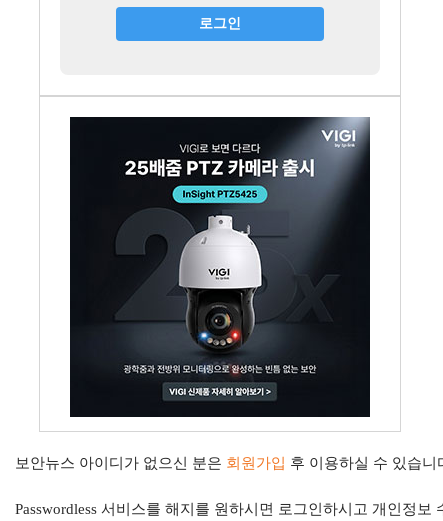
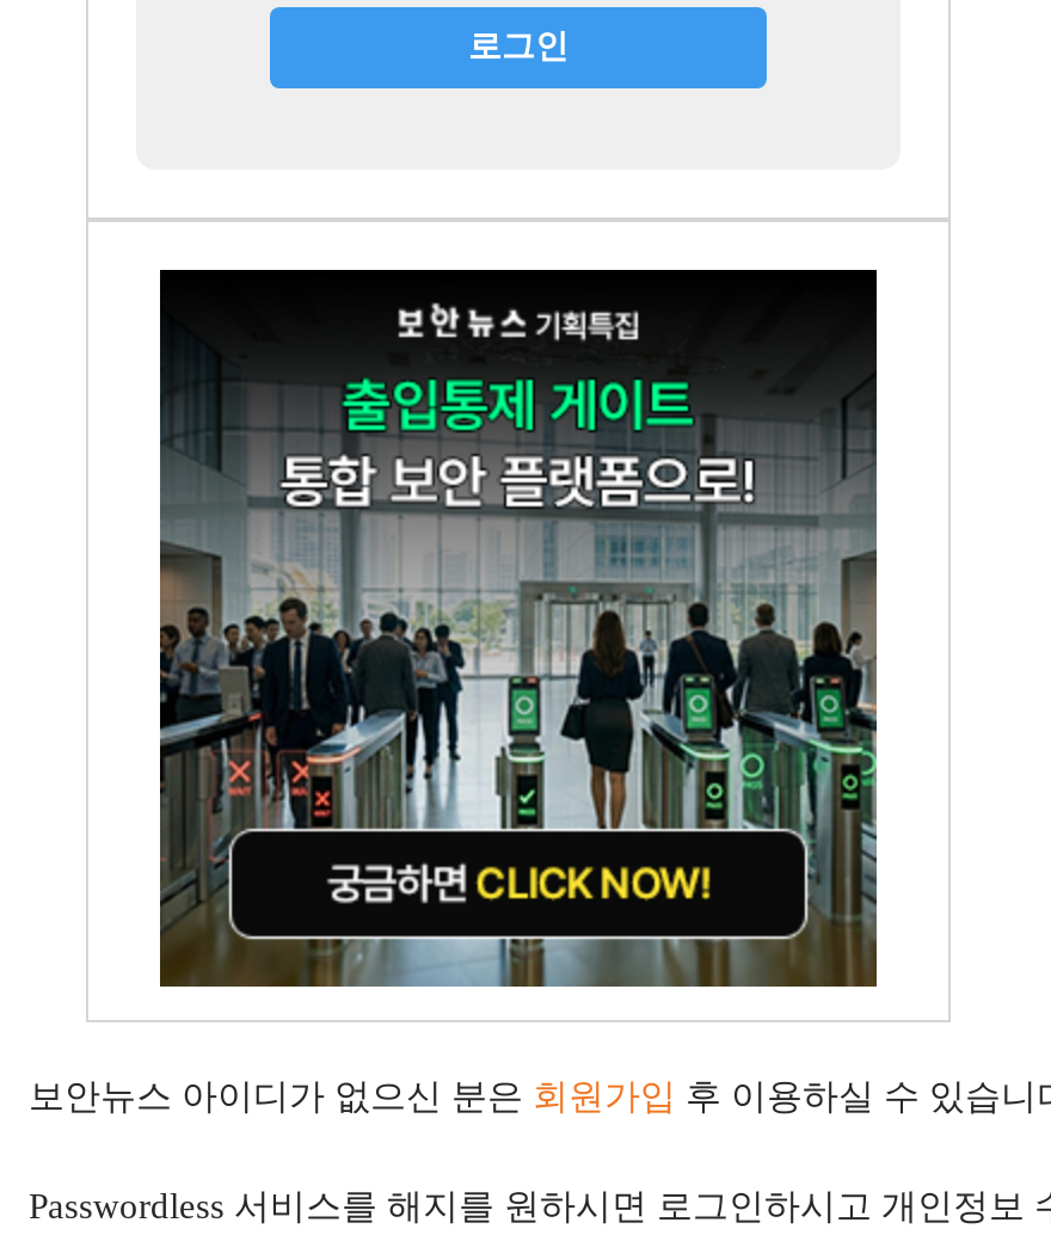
- [image]
+ [image]
